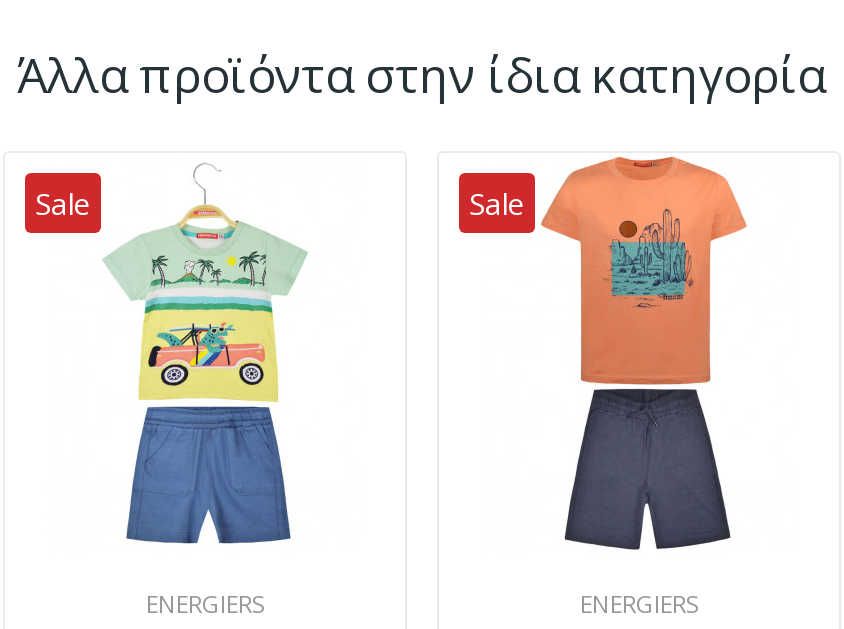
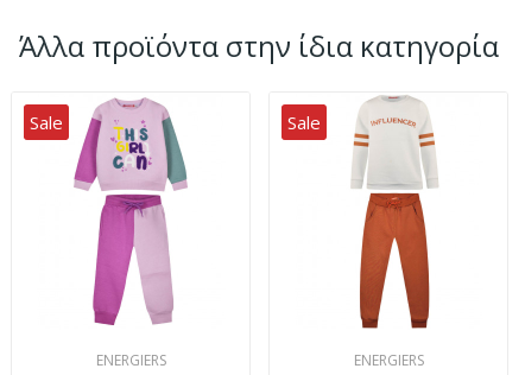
- [image]
+ [image]

- [image]
+ [image]
